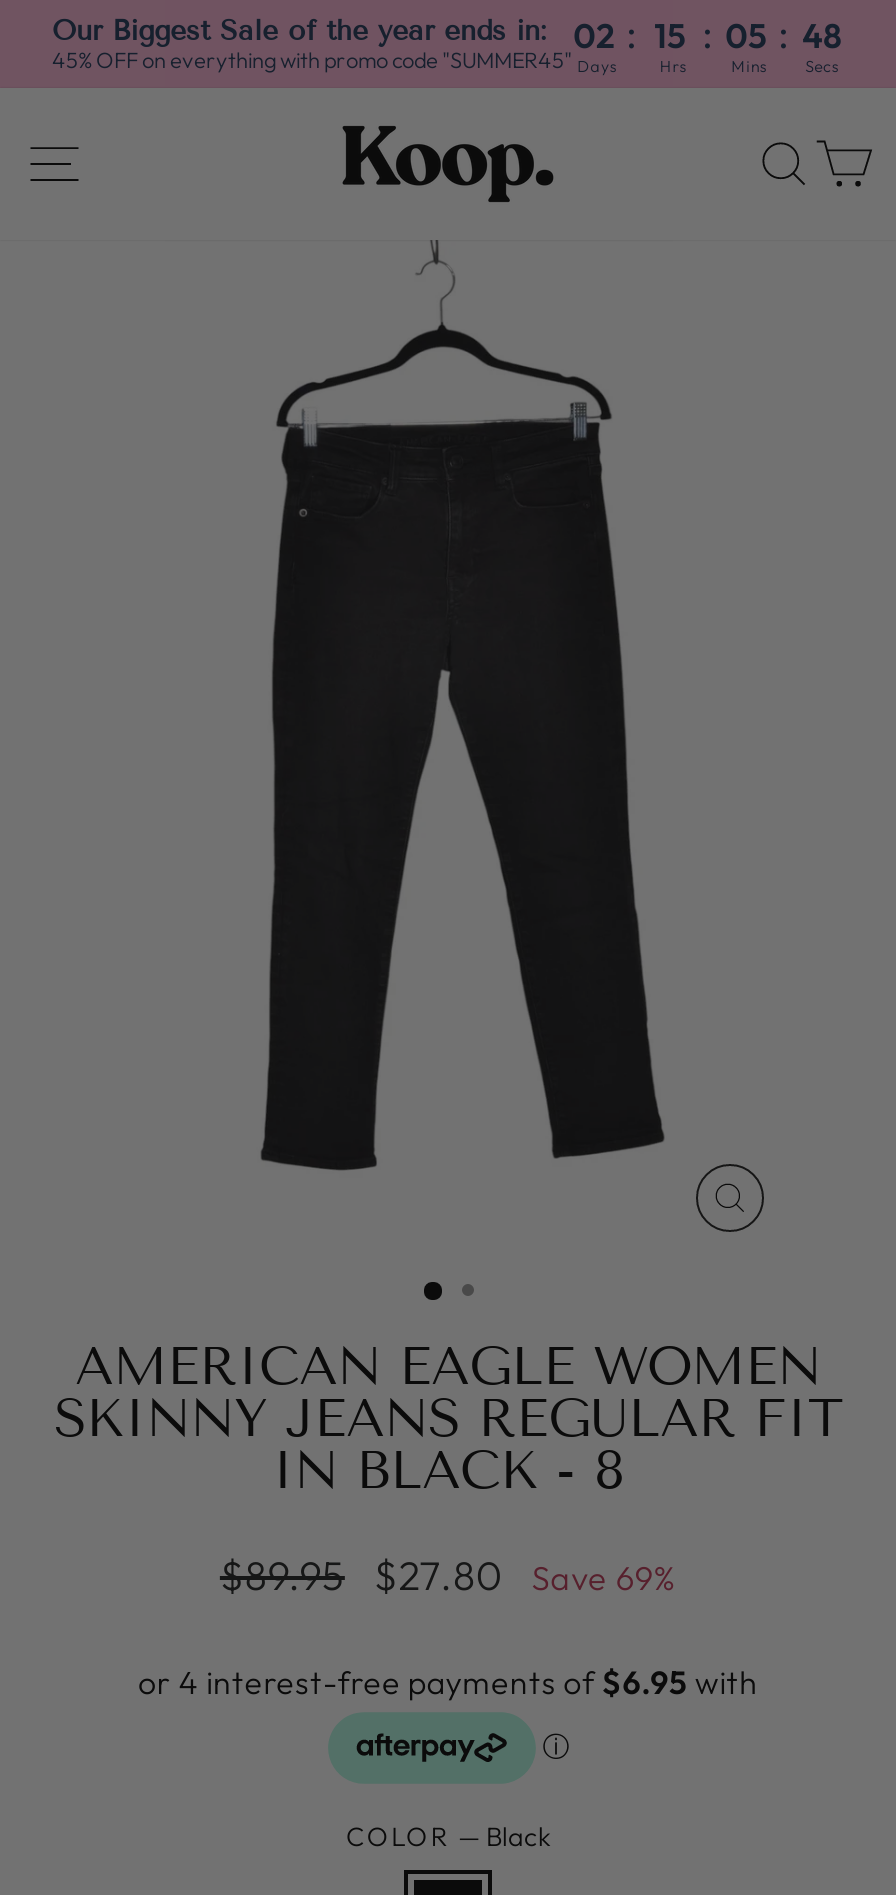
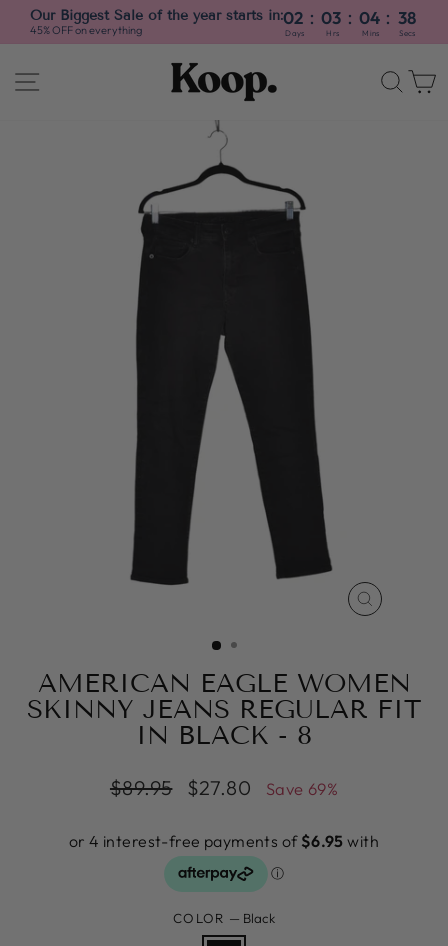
- Our Biggest Sale of the year ends in:
- 45% OFF on everything with promo code "SUMMER45"
- 02 : 15 : 05 : 48
+ Our Biggest Sale of the year starts in:
+ 45% OFF on everything
+ 02 : 03 : 04 : 38
